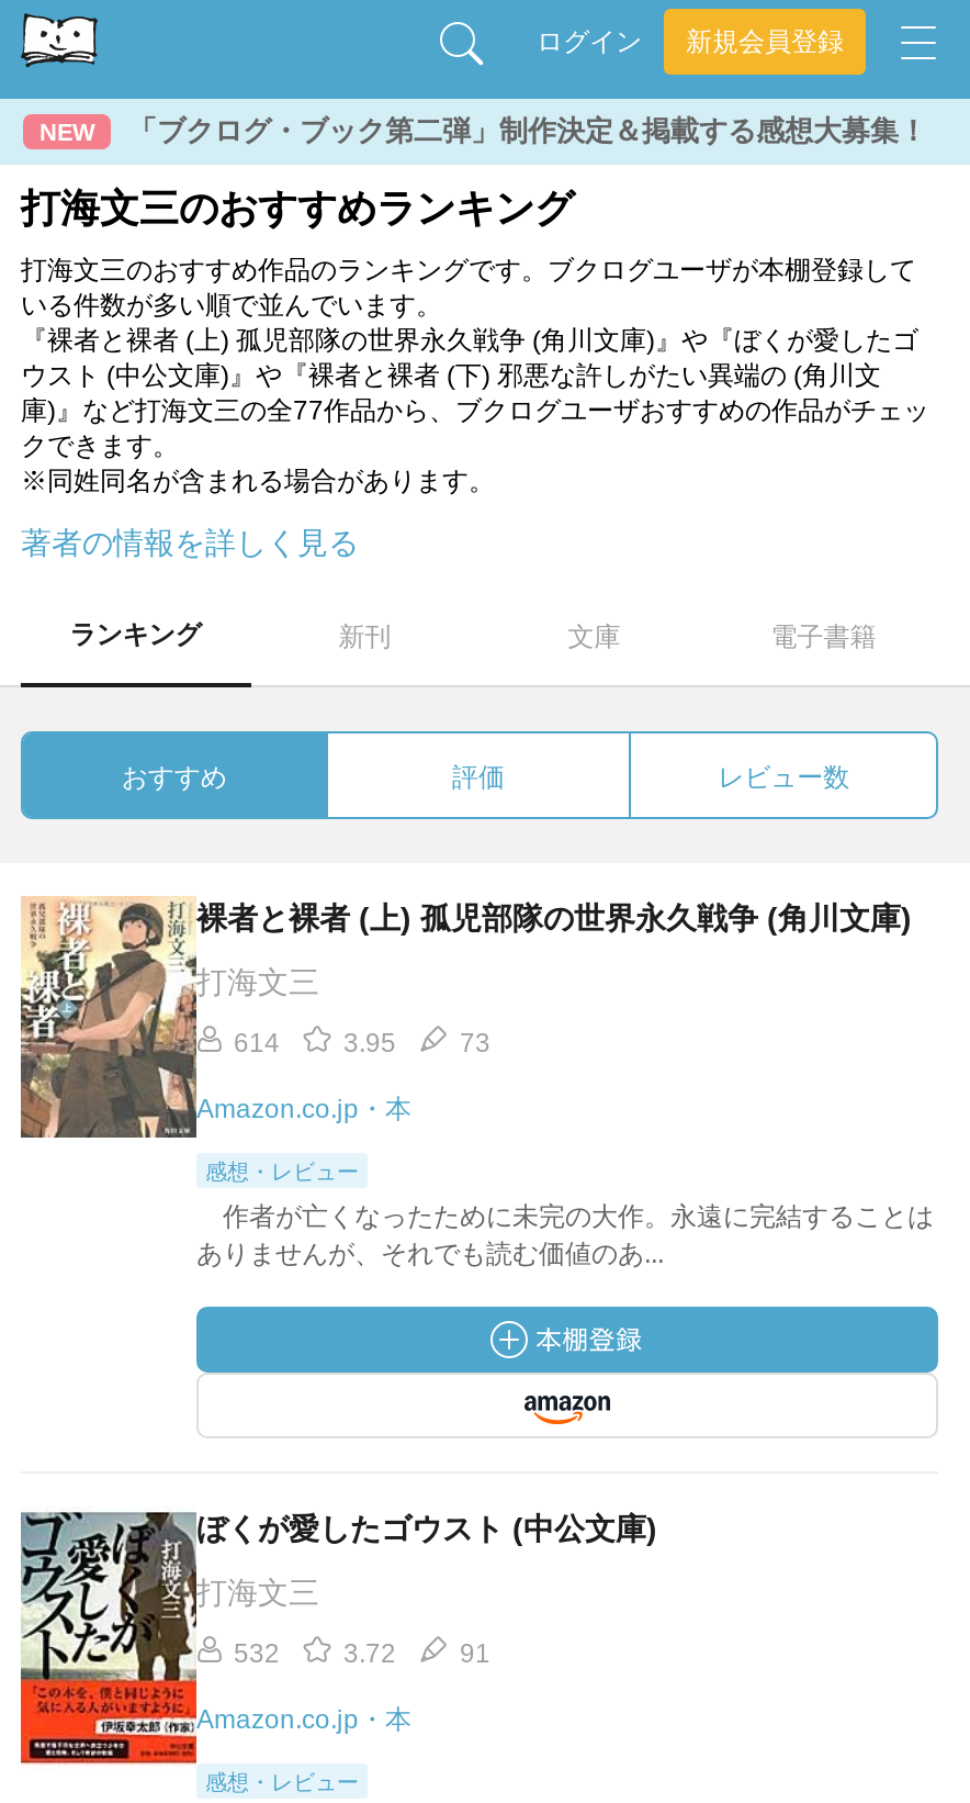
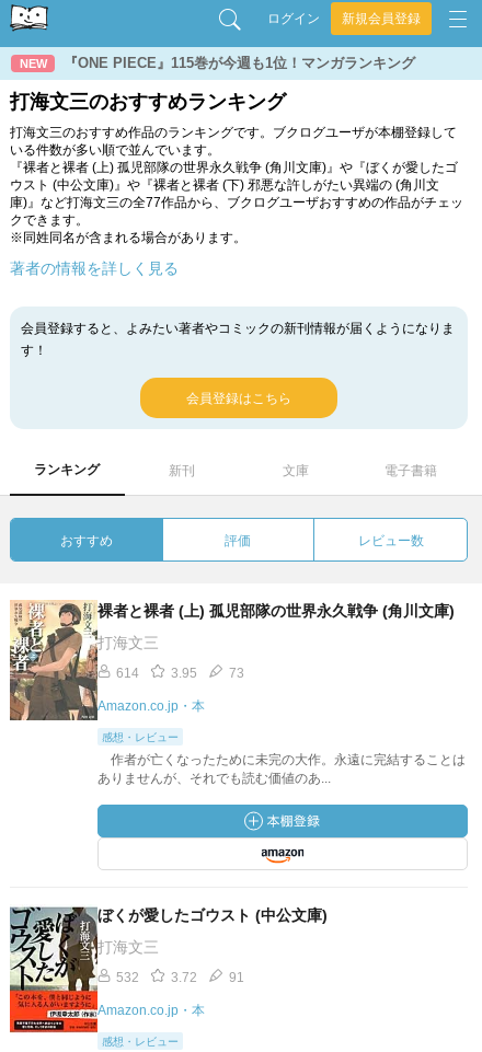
- 「ブクログ・ブック第二弾」制作決定＆掲載する感想大募集！
+ 『ONE PIECE』115巻が今週も1位！マンガランキング

+ 会員登録すると、よみたい著者やコミックの新刊情報が届くようになりま
+ す！
+ 会員登録はこちら
